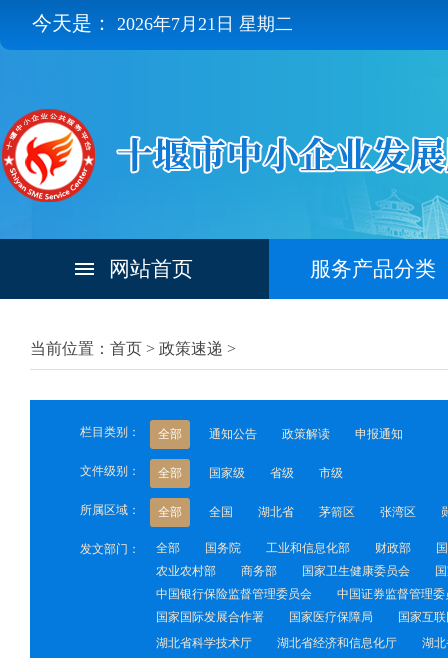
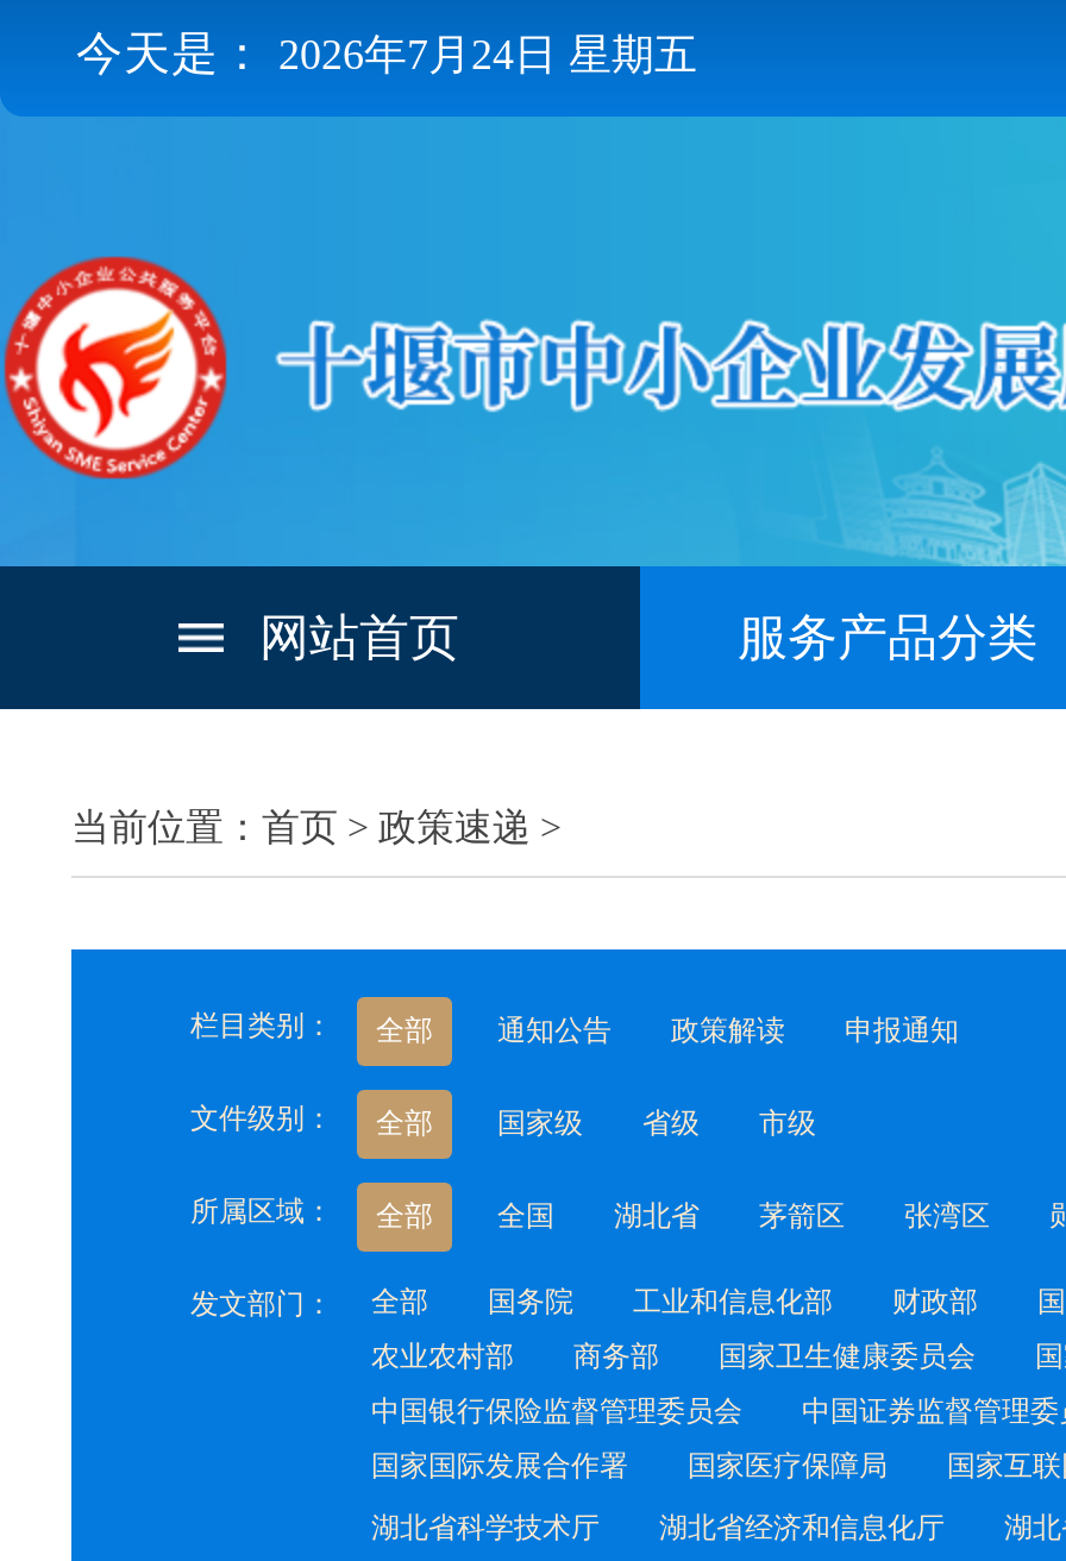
- 今天是：2026年7月21日 星期二
+ 今天是：2026年7月24日 星期五
